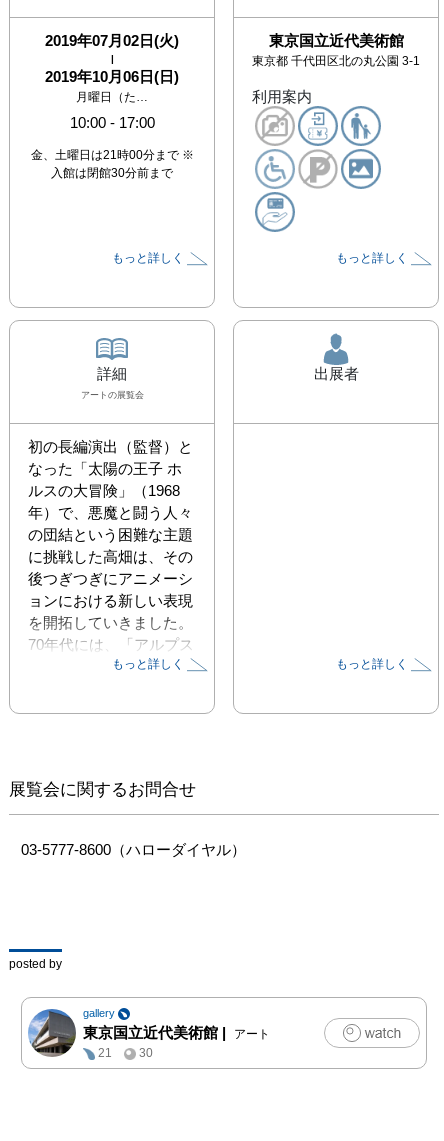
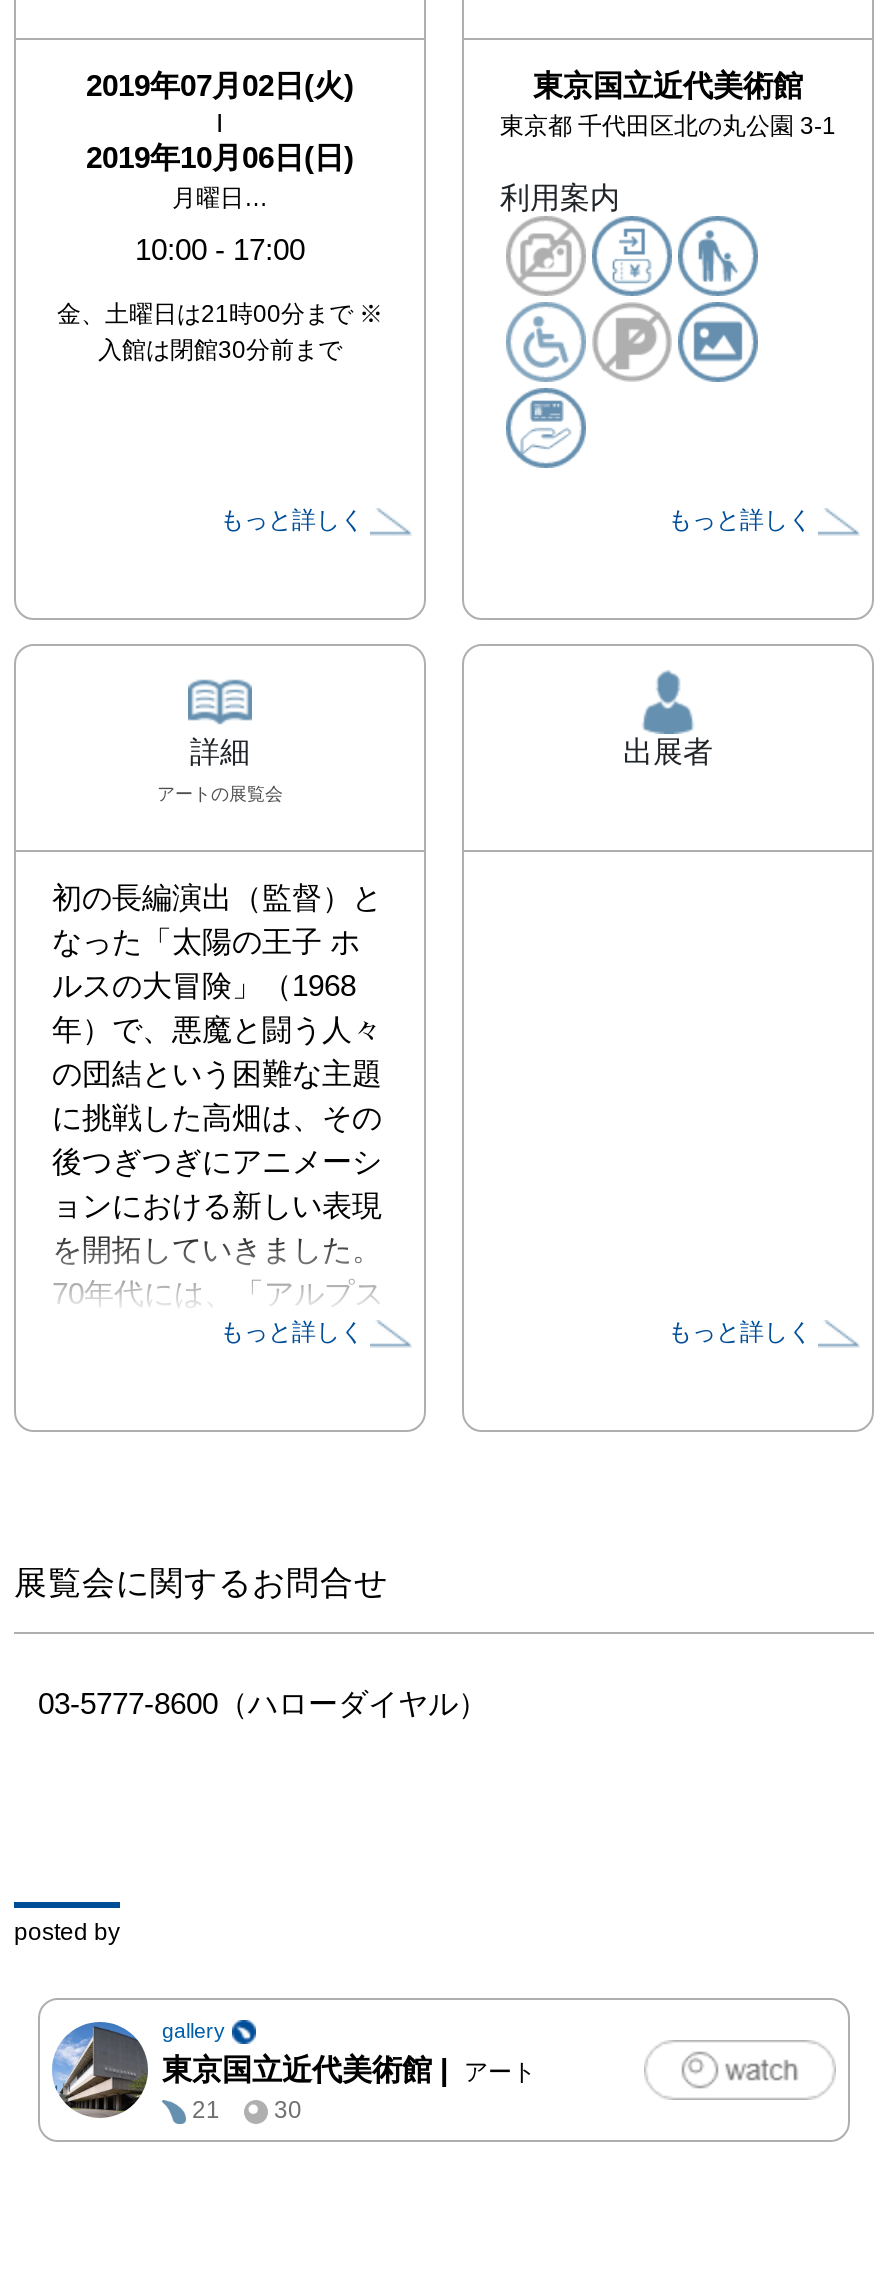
- 月曜日（た…
+ 月曜日…
